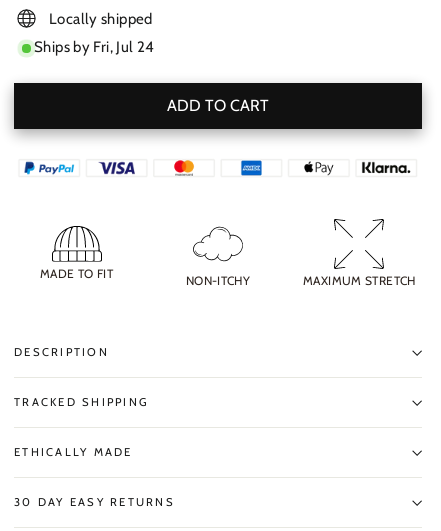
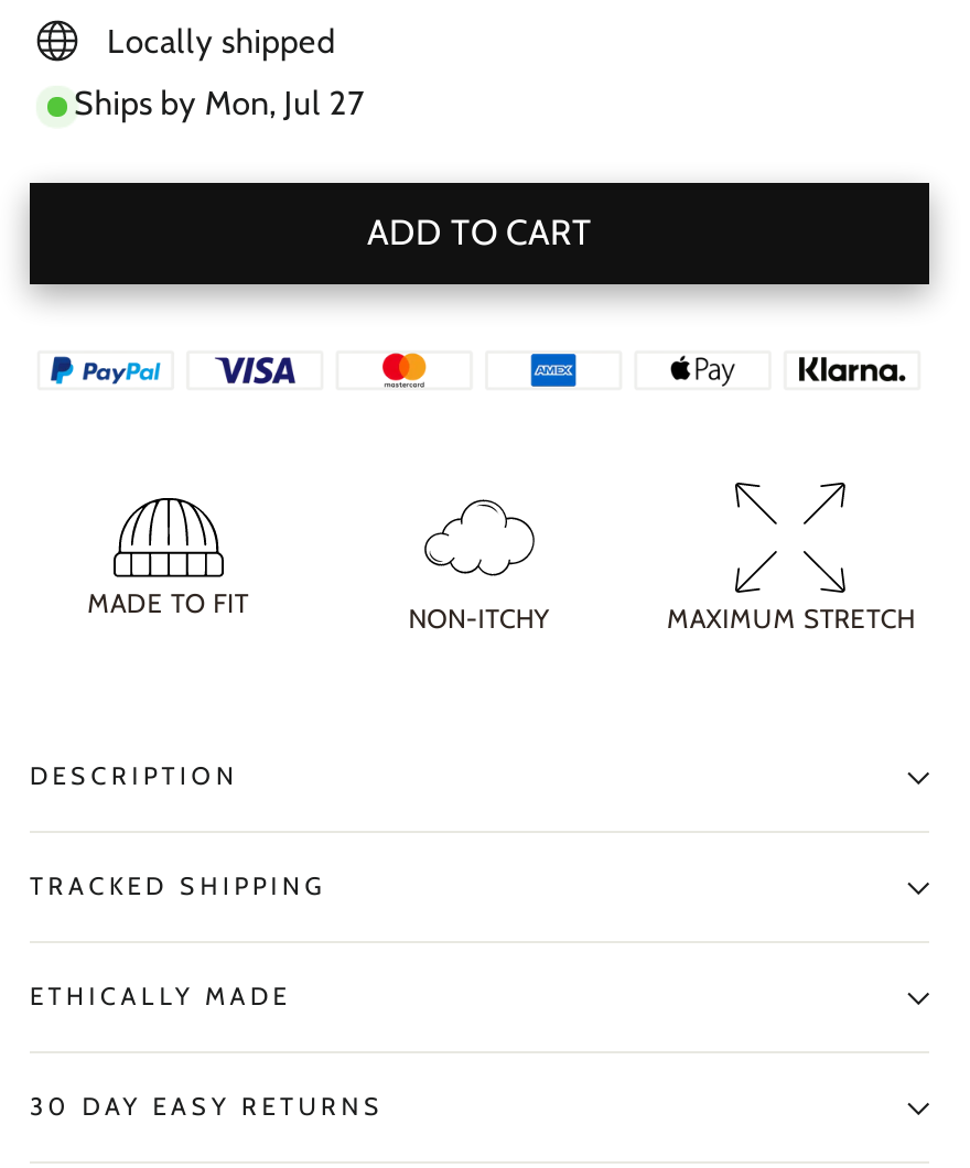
- Ships by Fri, Jul 24
+ Ships by Mon, Jul 27
